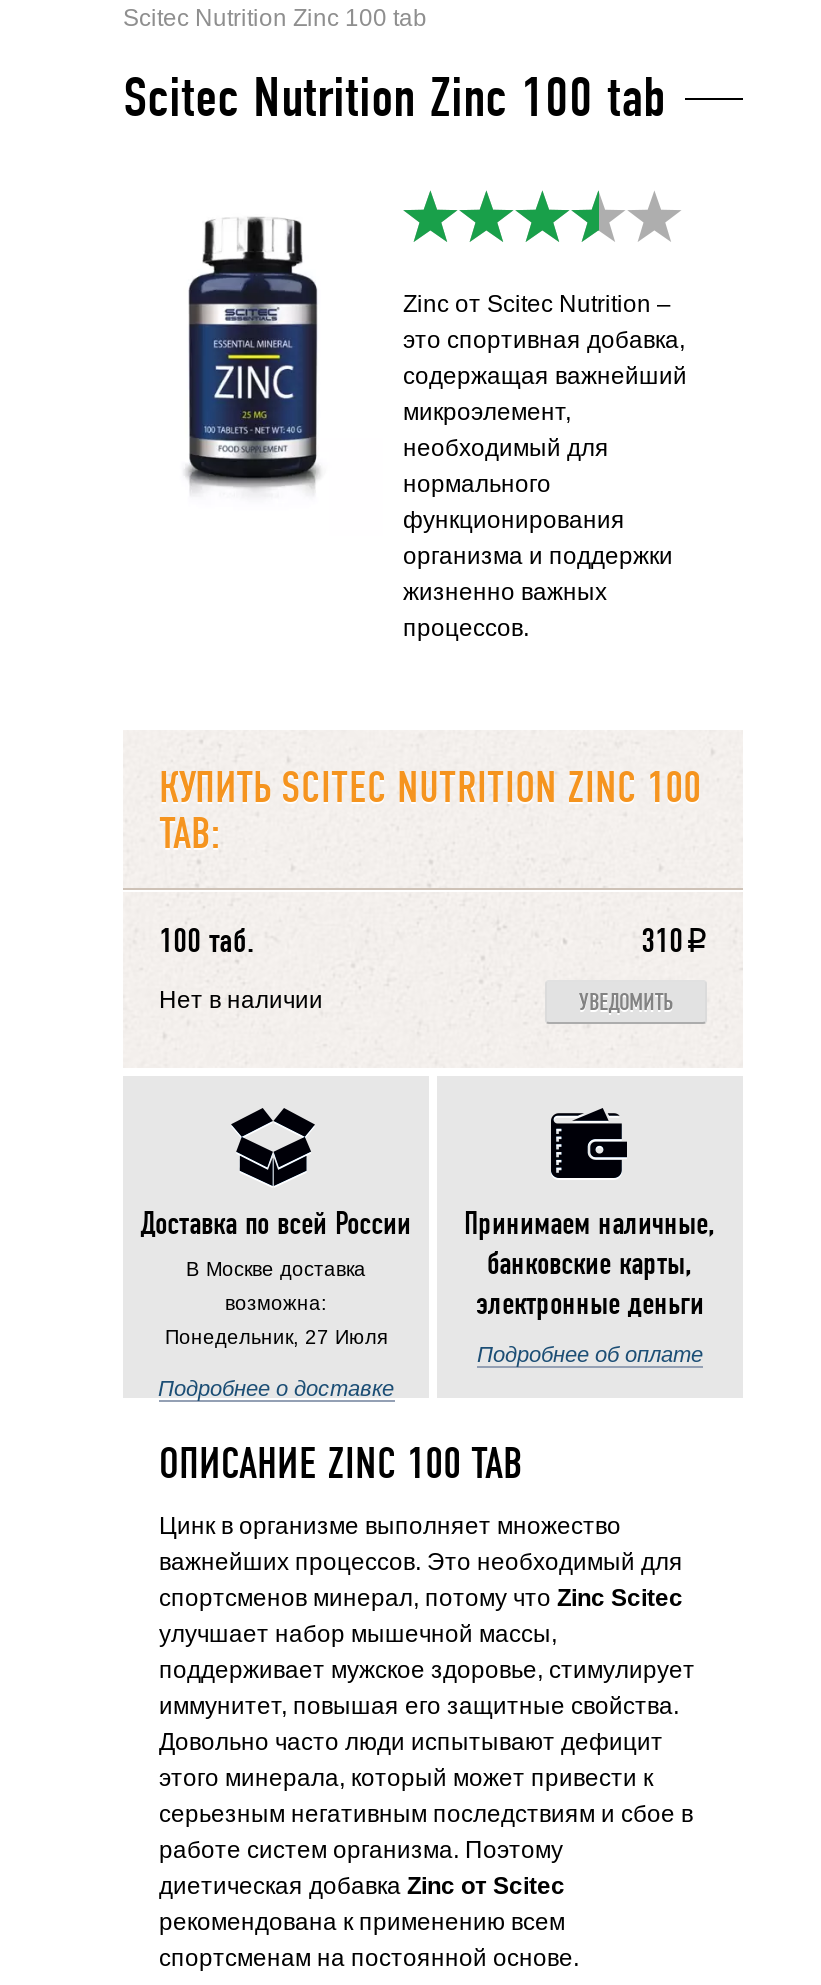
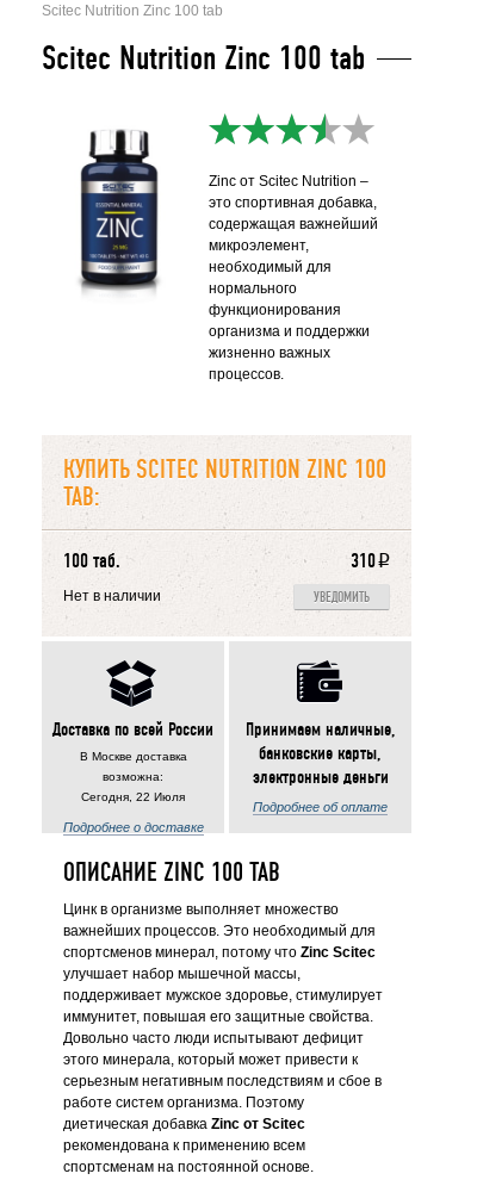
- Понедельник, 27 Июля
+ Сегодня, 22 Июля
